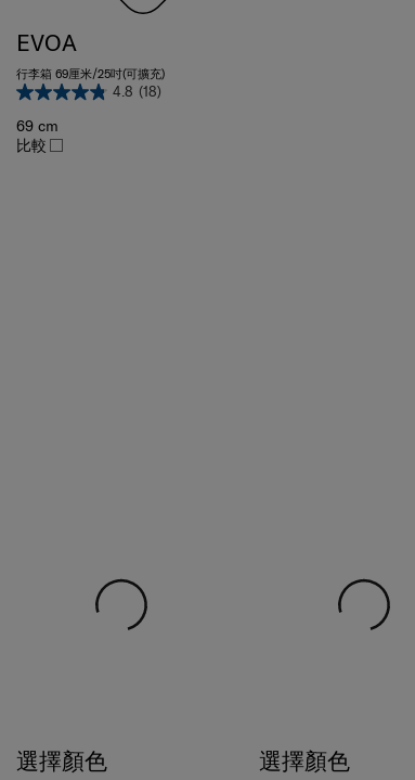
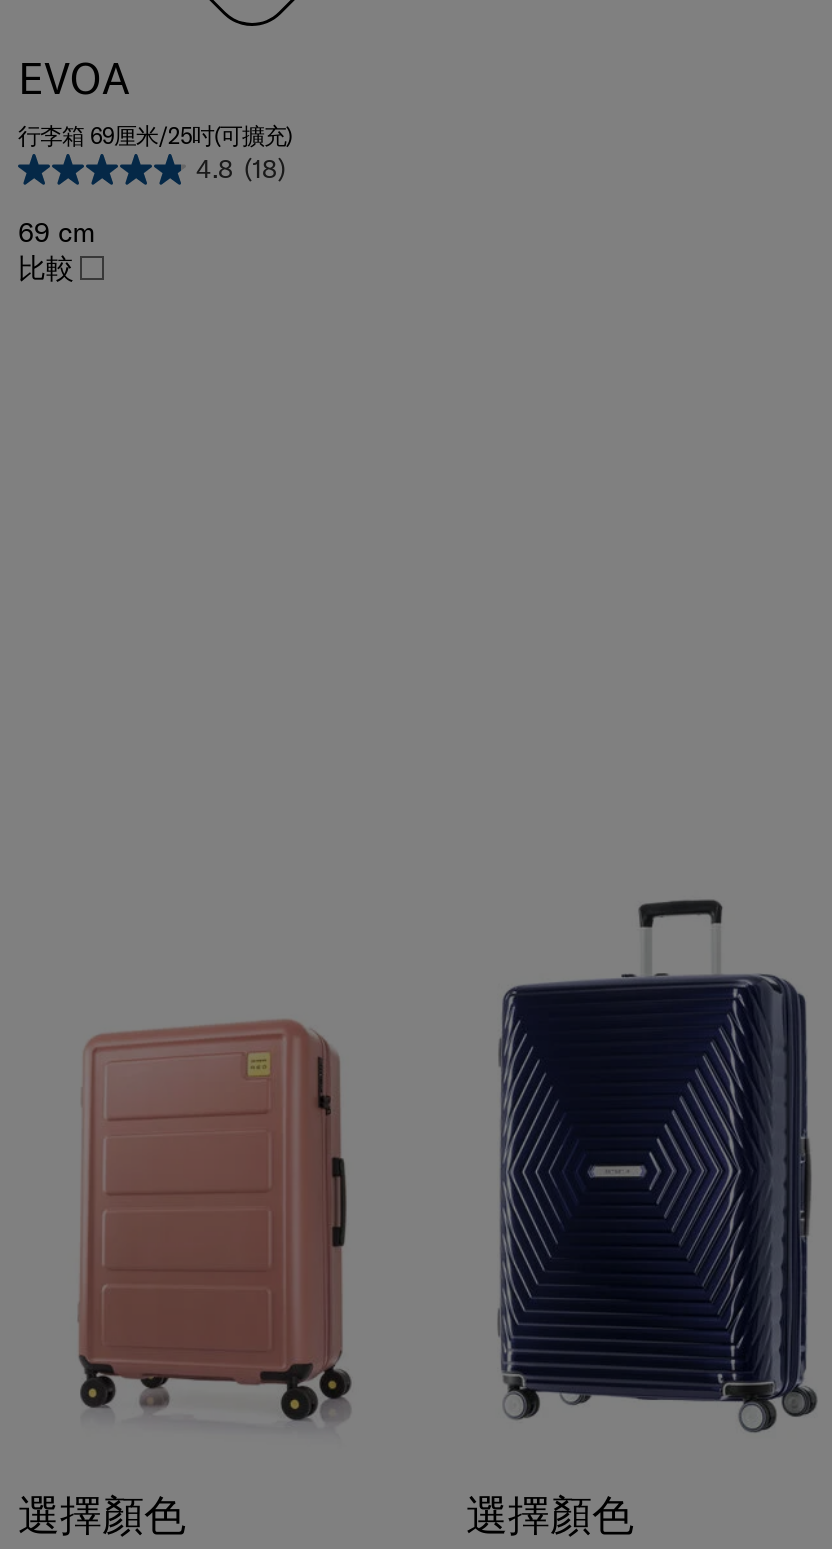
+ [image]

+ [image]
